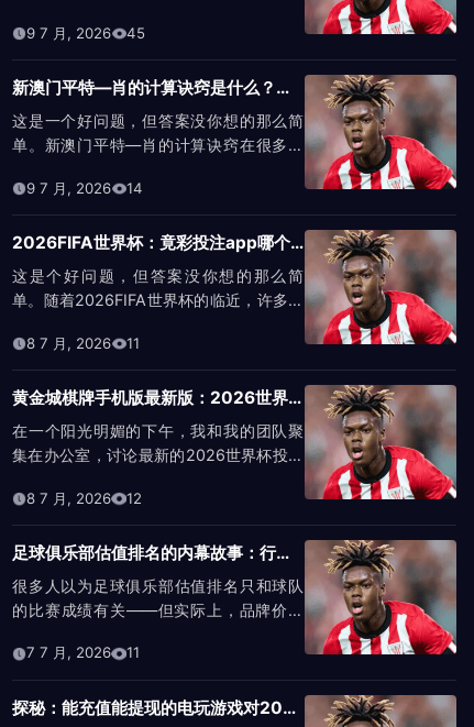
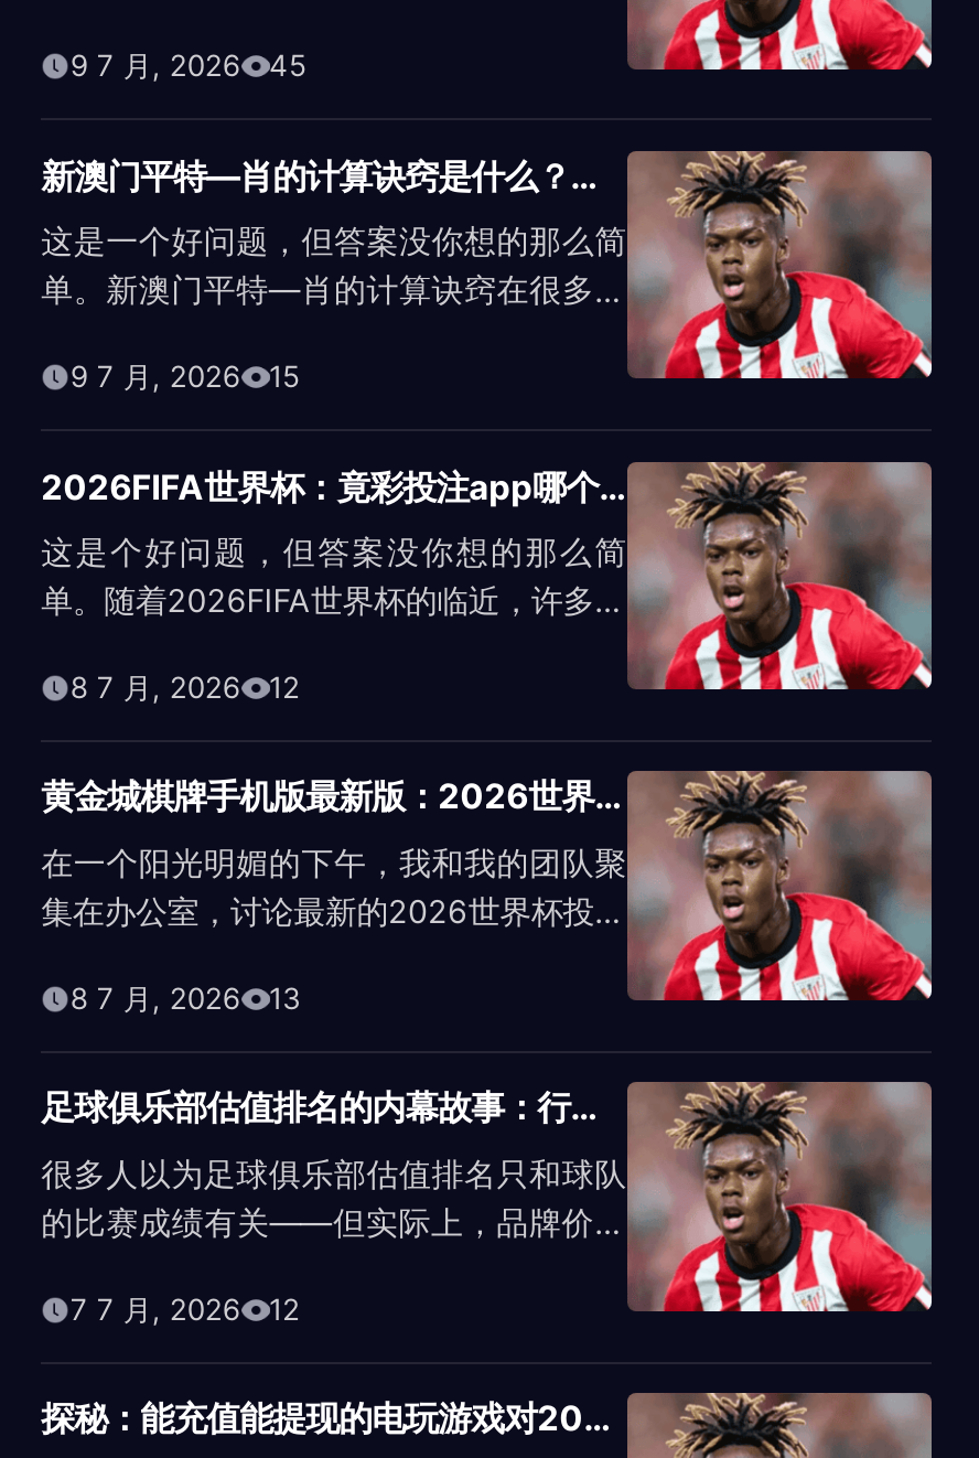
- 14
+ 15

- 8 7 月, 2026 11
+ 8 7 月, 2026 12

- 8 7 月, 2026 12
+ 8 7 月, 2026 13

- 11
+ 12
